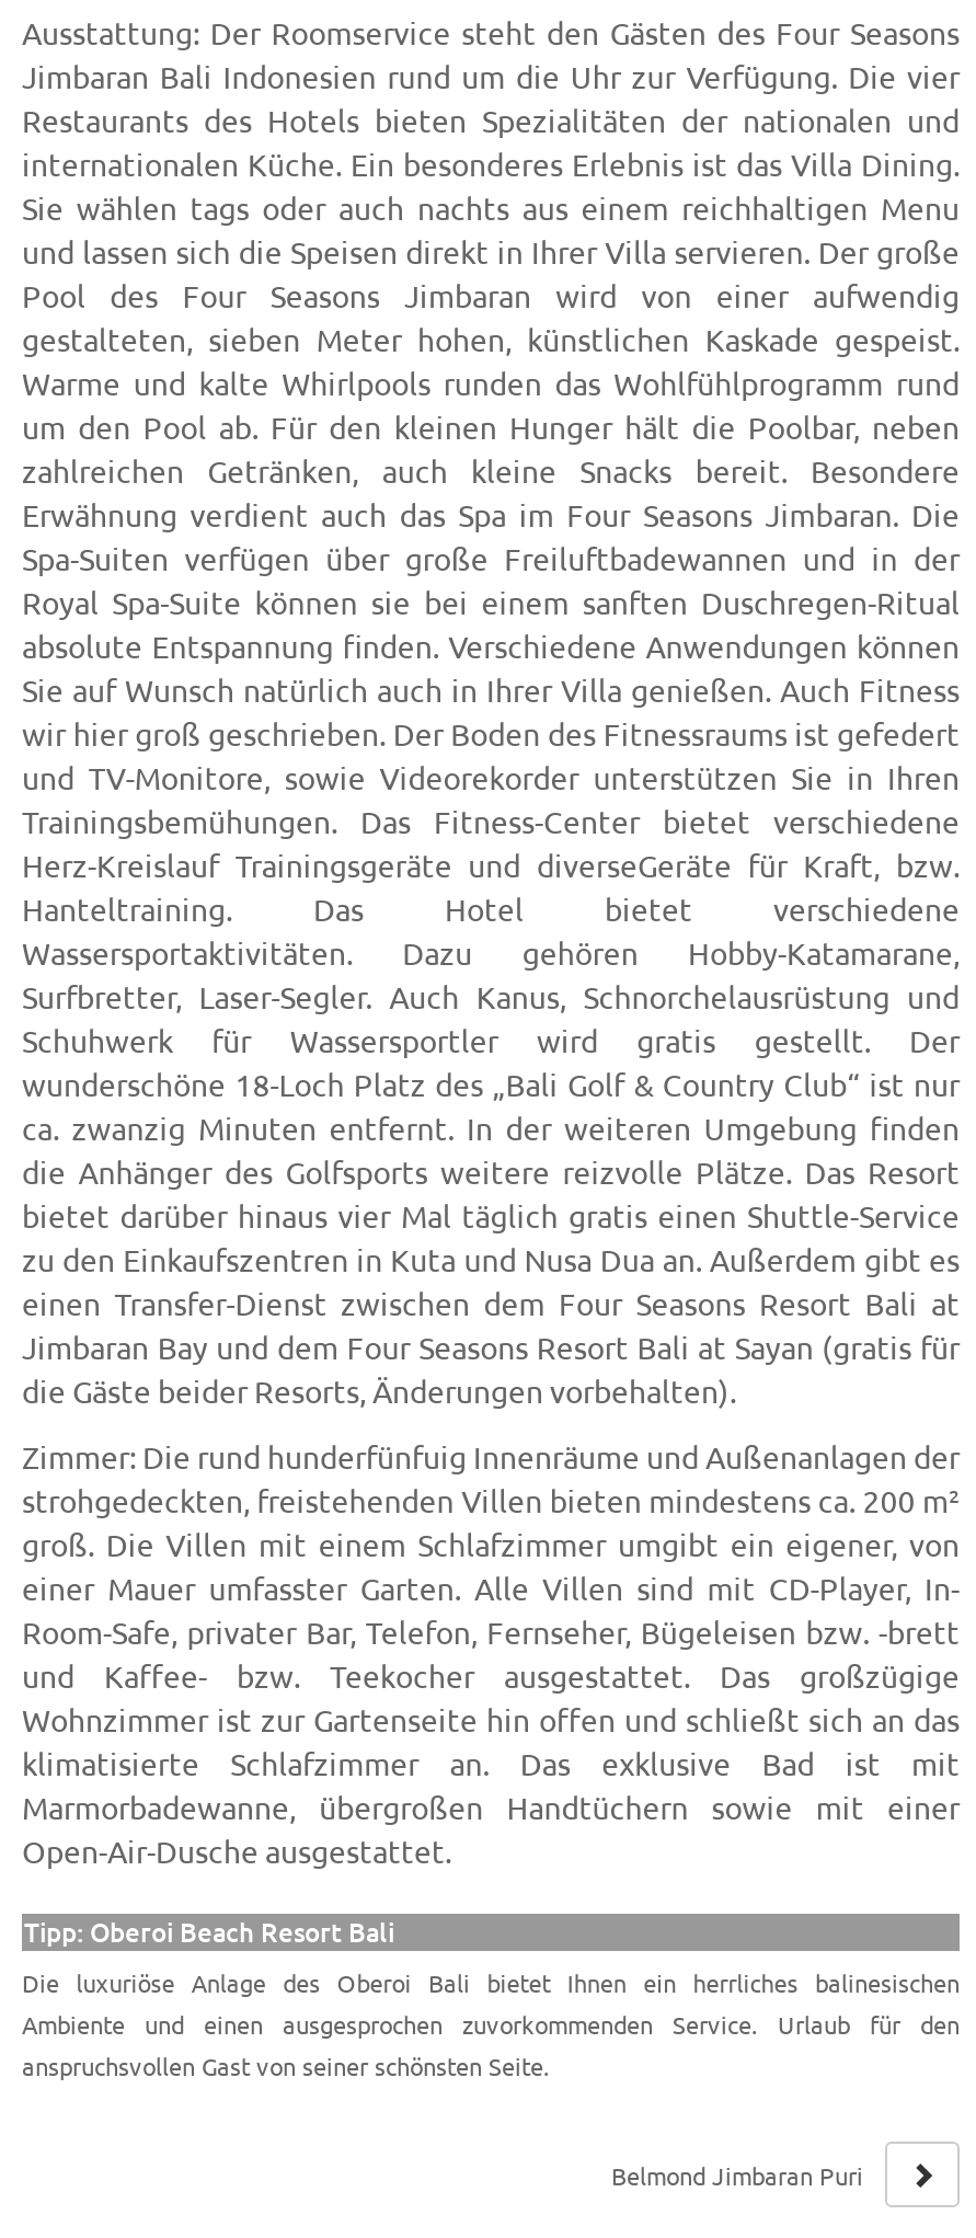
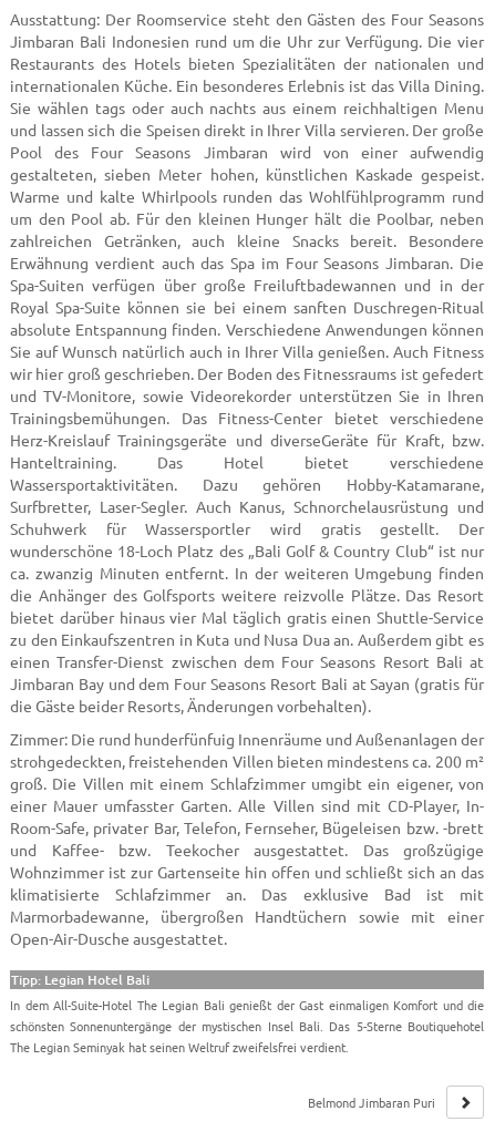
- Tipp: Oberoi Beach Resort Bali
- Die luxuriöse Anlage des Oberoi Bali bietet Ihnen ein herrliches balinesischen
- Ambiente und einen ausgesprochen zuvorkommenden Service. Urlaub für den
- anspruchsvollen Gast von seiner schönsten Seite.
+ Tipp: Legian Hotel Bali
+ In dem All-Suite-Hotel The Legian Bali genießt der Gast einmaligen Komfort und die
+ schönsten Sonnenuntergänge der mystischen Insel Bali. Das 5-Sterne Boutiquehotel
+ The Legian Seminyak hat seinen Weltruf zweifelsfrei verdient.
